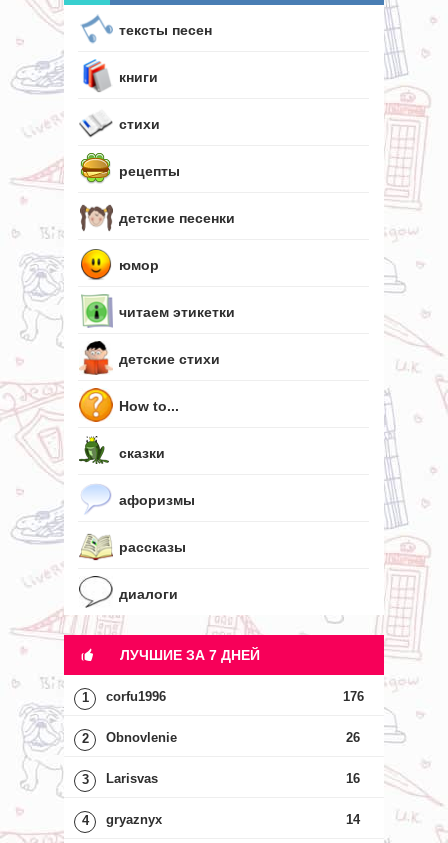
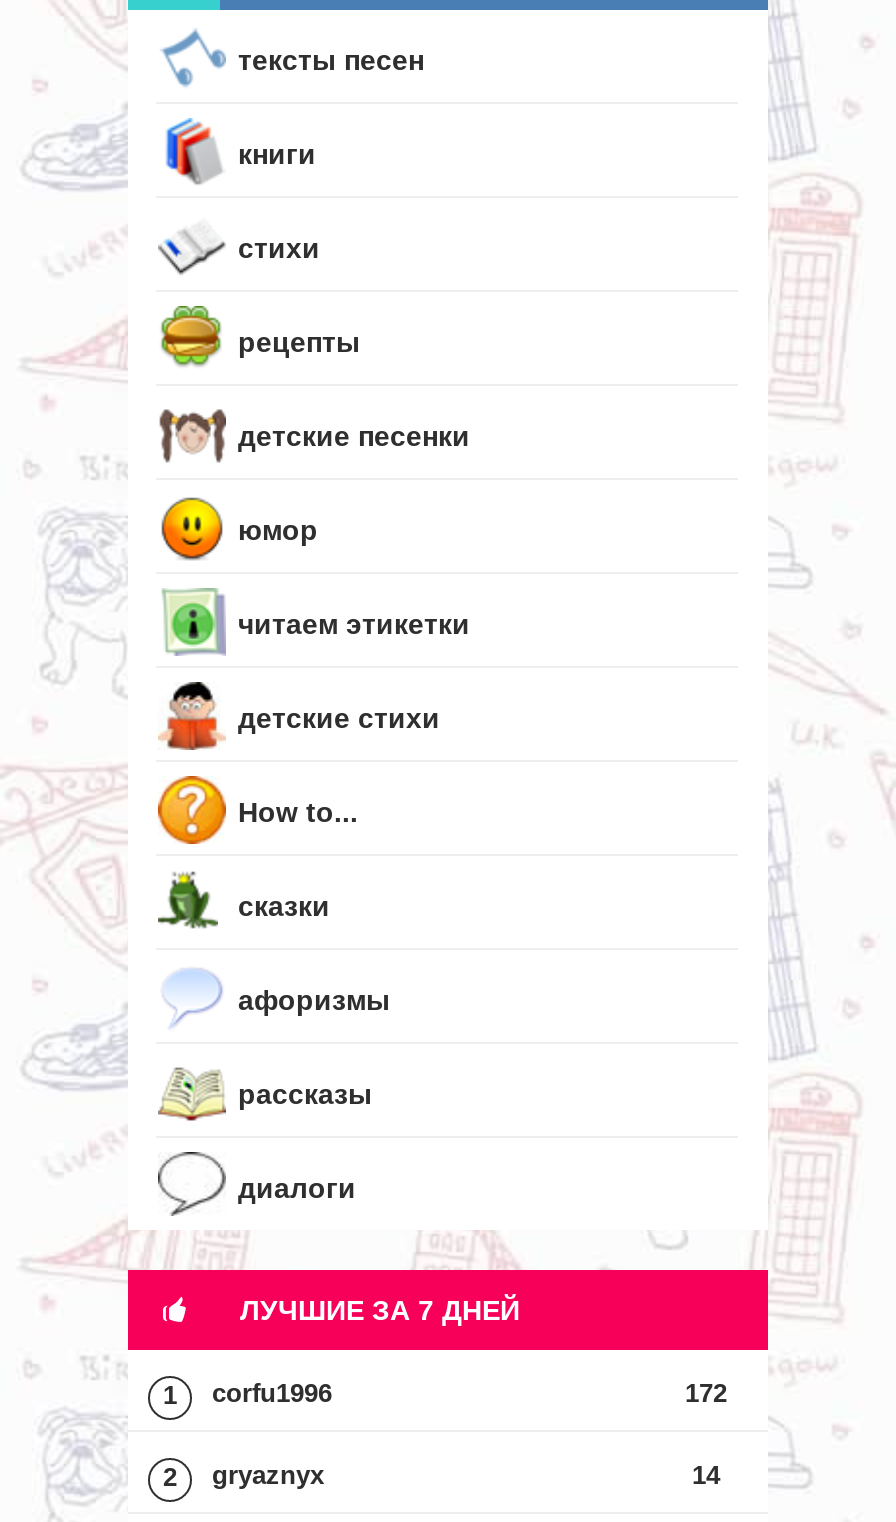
- 176
+ 172

- Obnovlenie
- 26
- 3
- Larisvas
- 16
- 4
